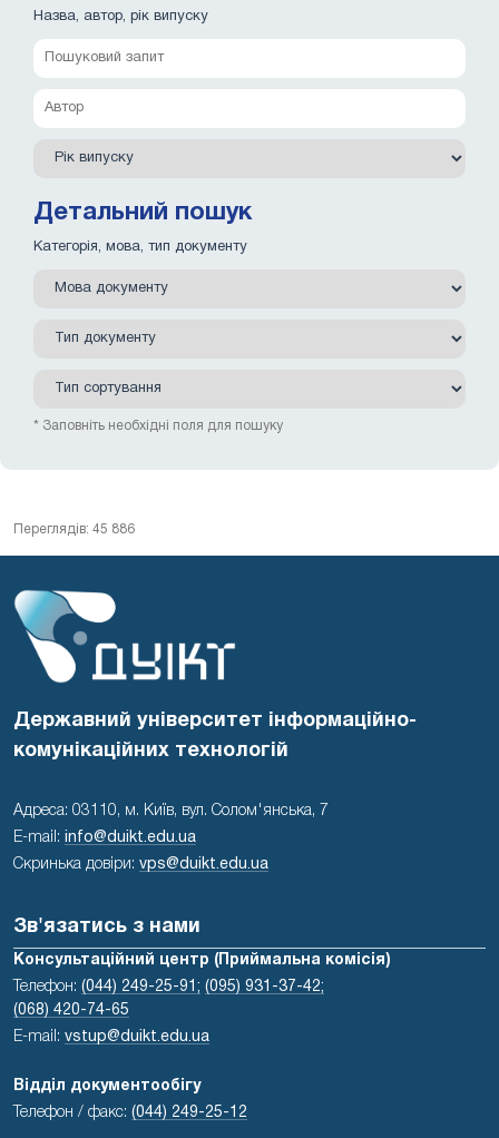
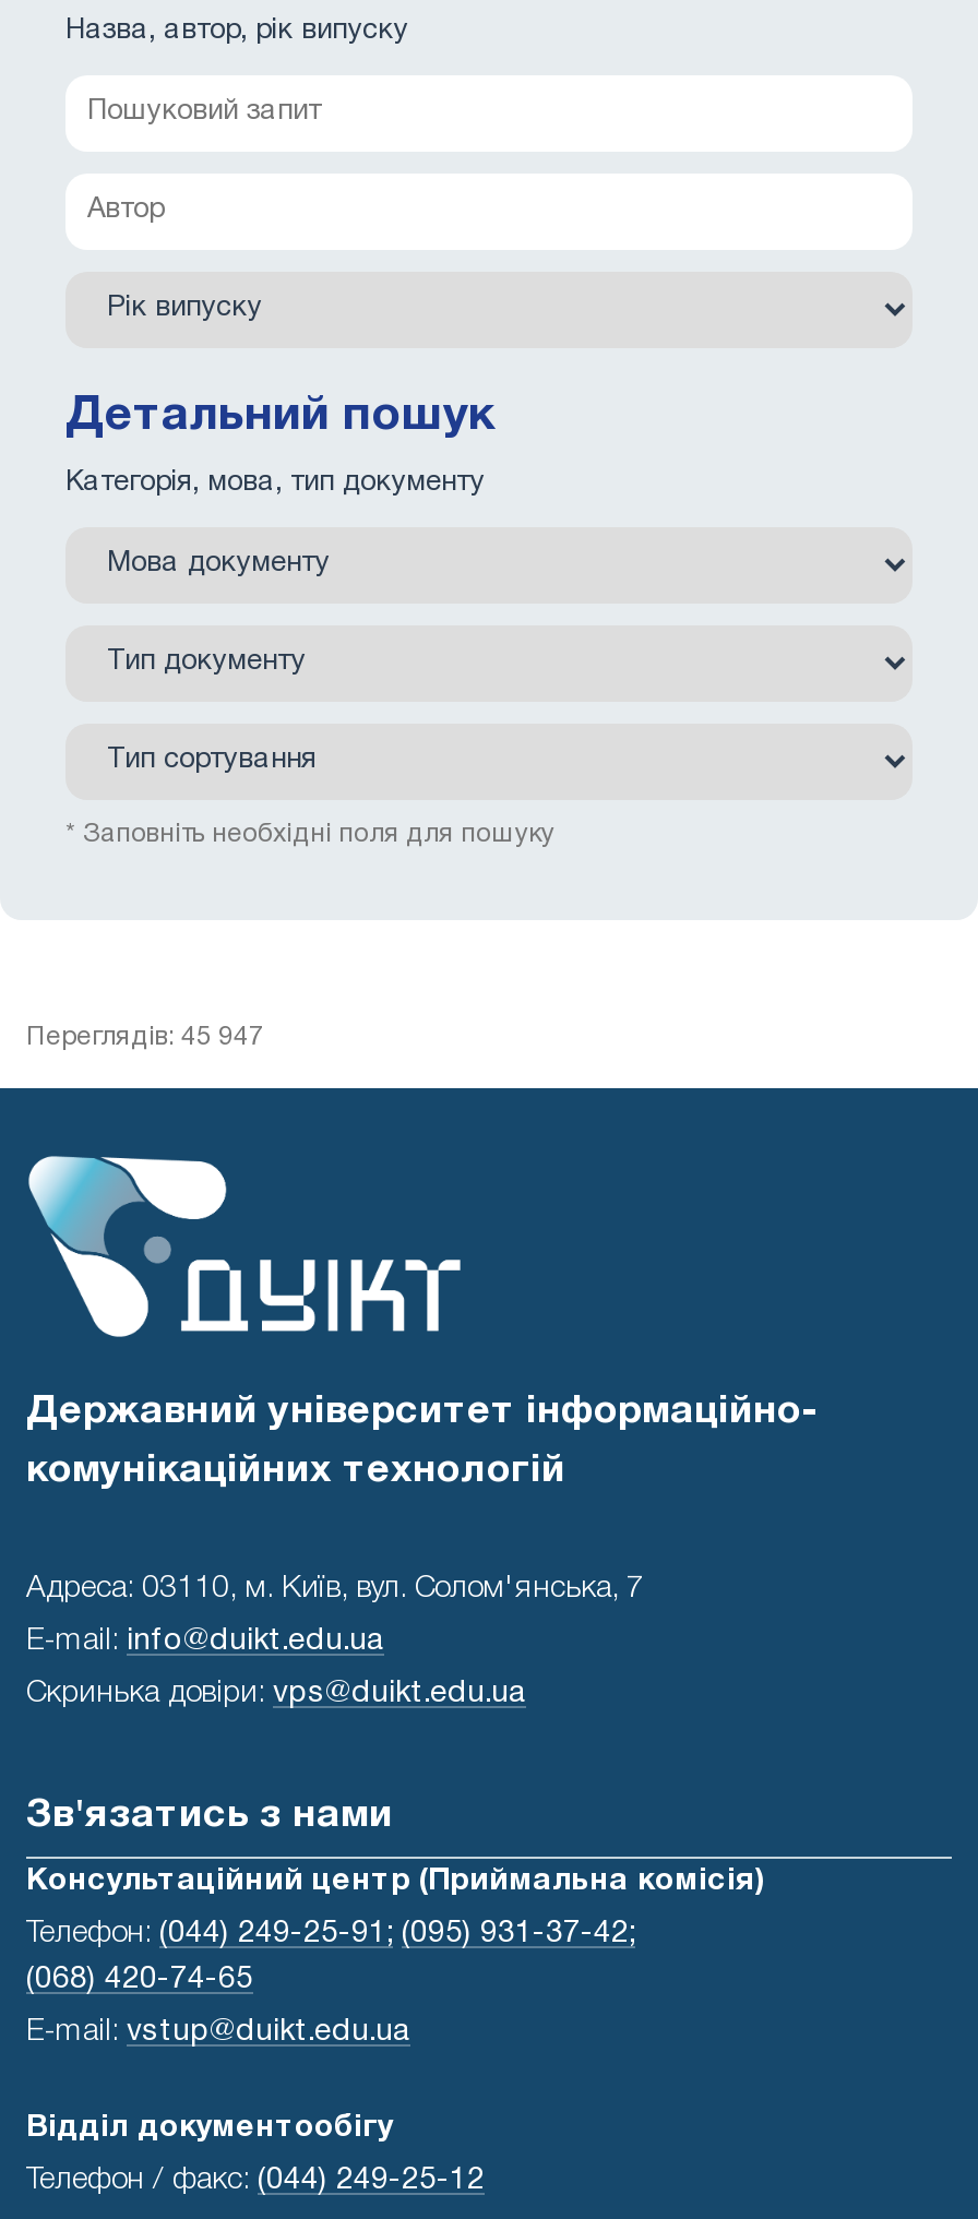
- Переглядів: 45 886
+ Переглядів: 45 947
